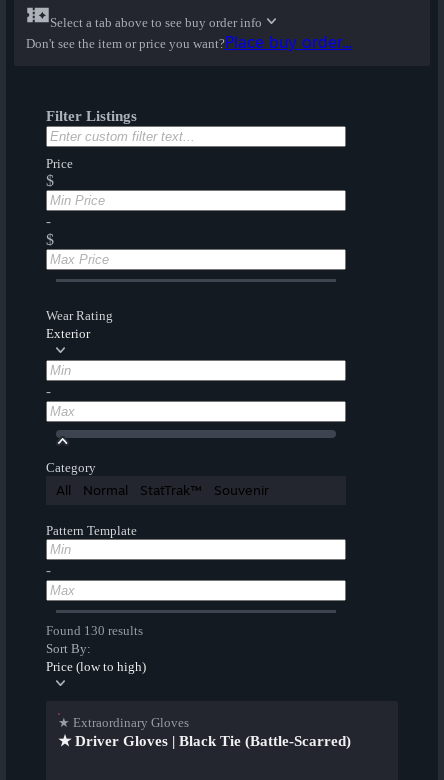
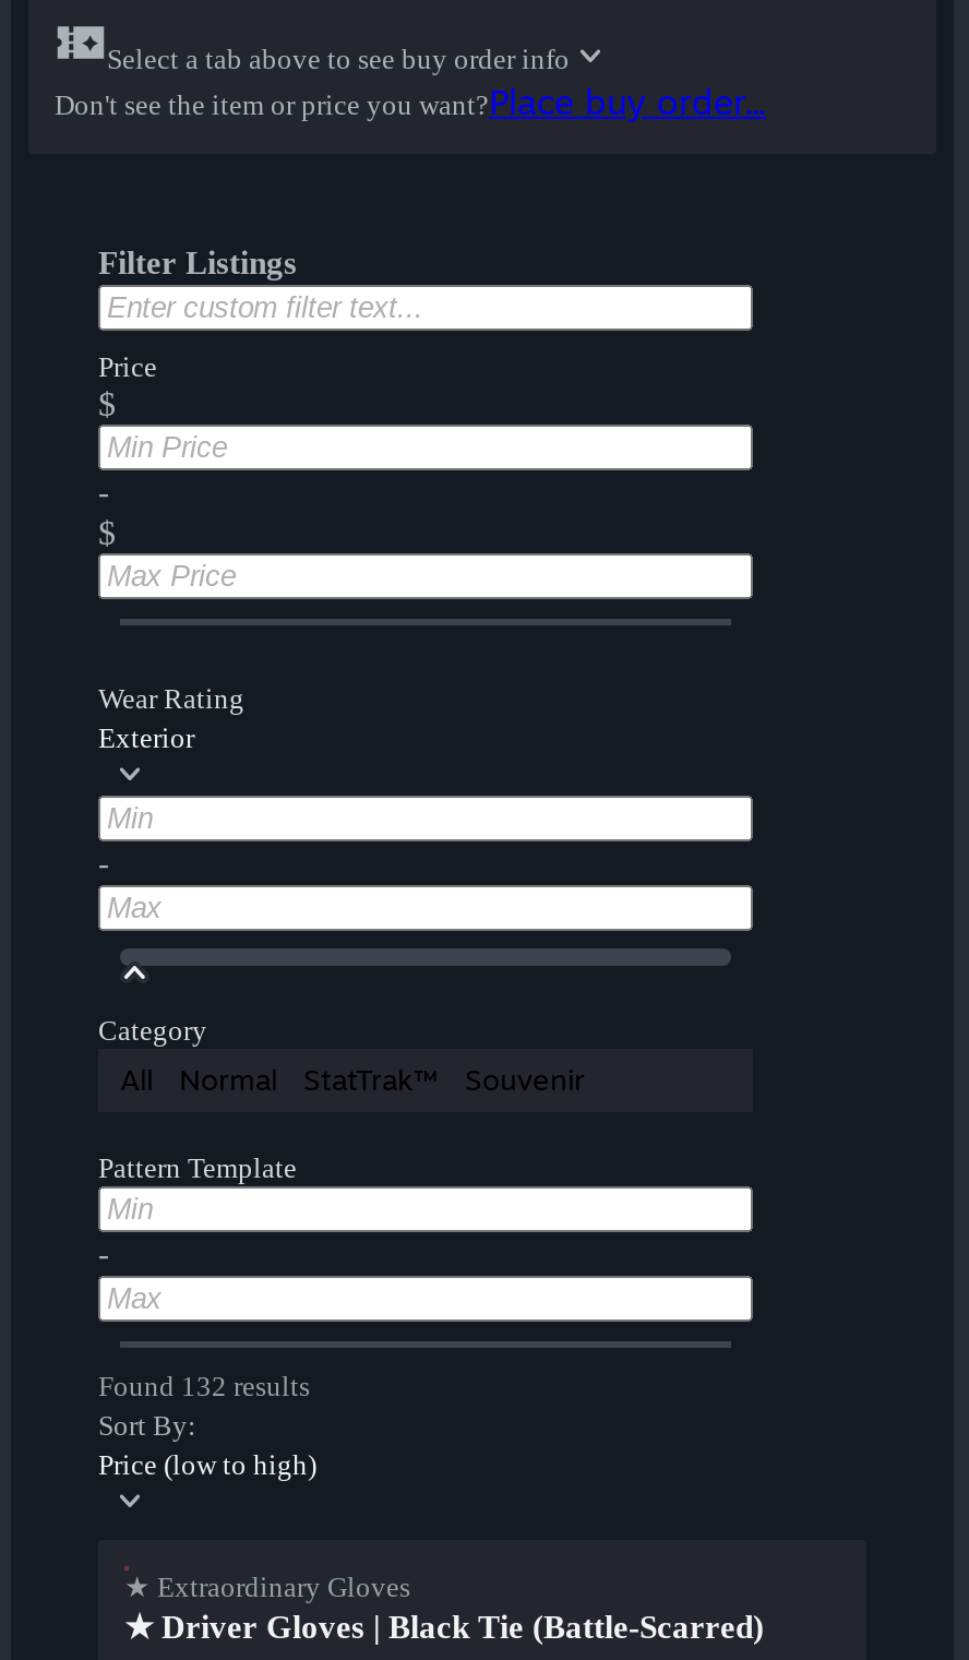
- Found 130 results
+ Found 132 results
